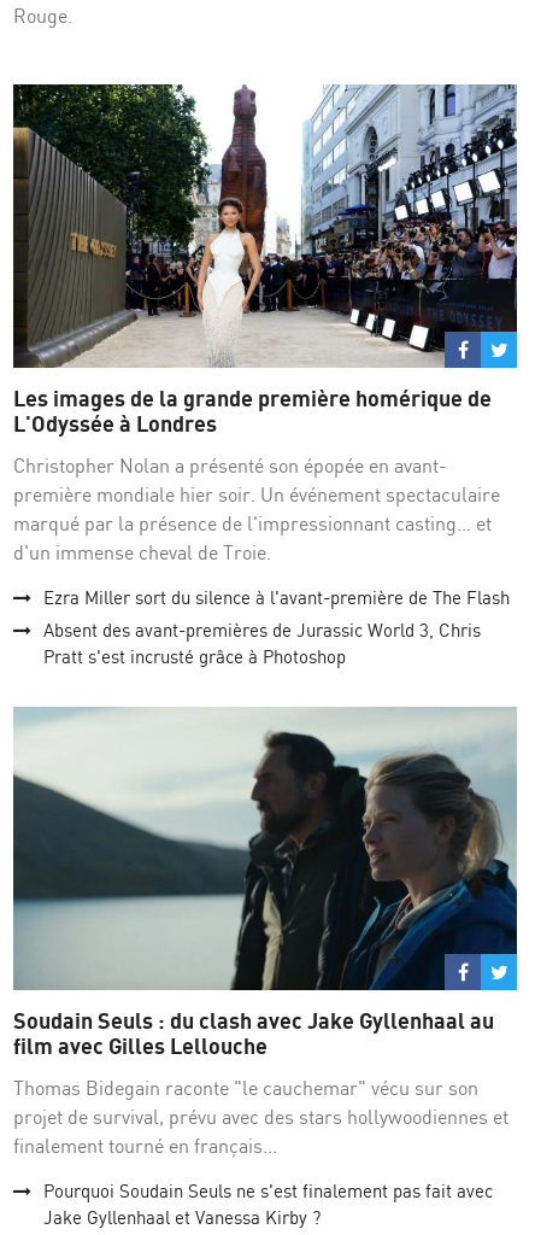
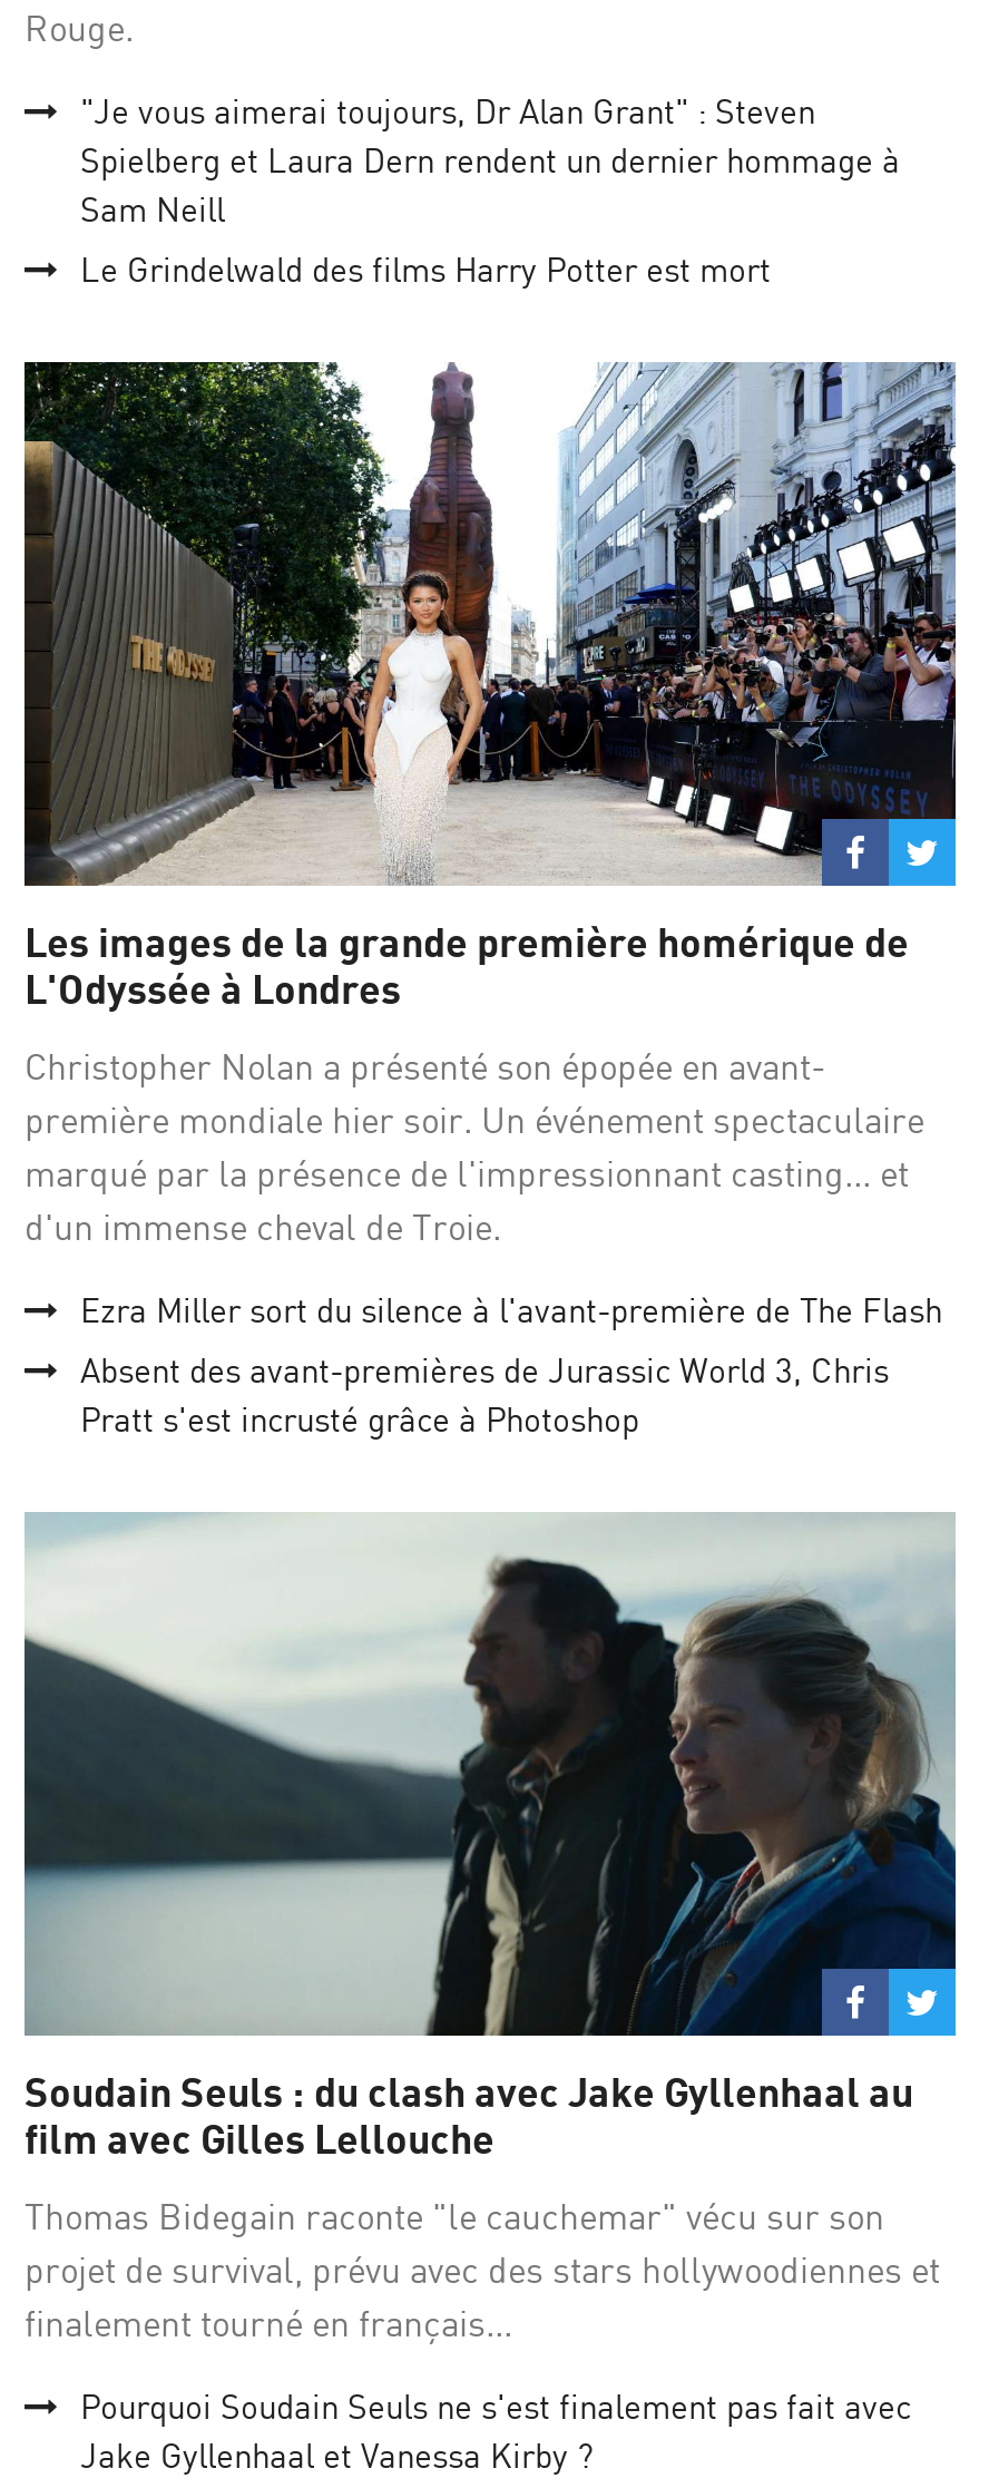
+ "Je vous aimerai toujours, Dr Alan Grant" : Steven
+ Spielberg et Laura Dern rendent un dernier hommage à
+ Sam Neill
+ Le Grindelwald des films Harry Potter est mort
